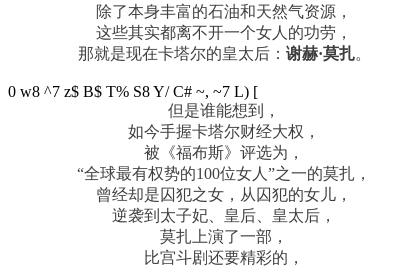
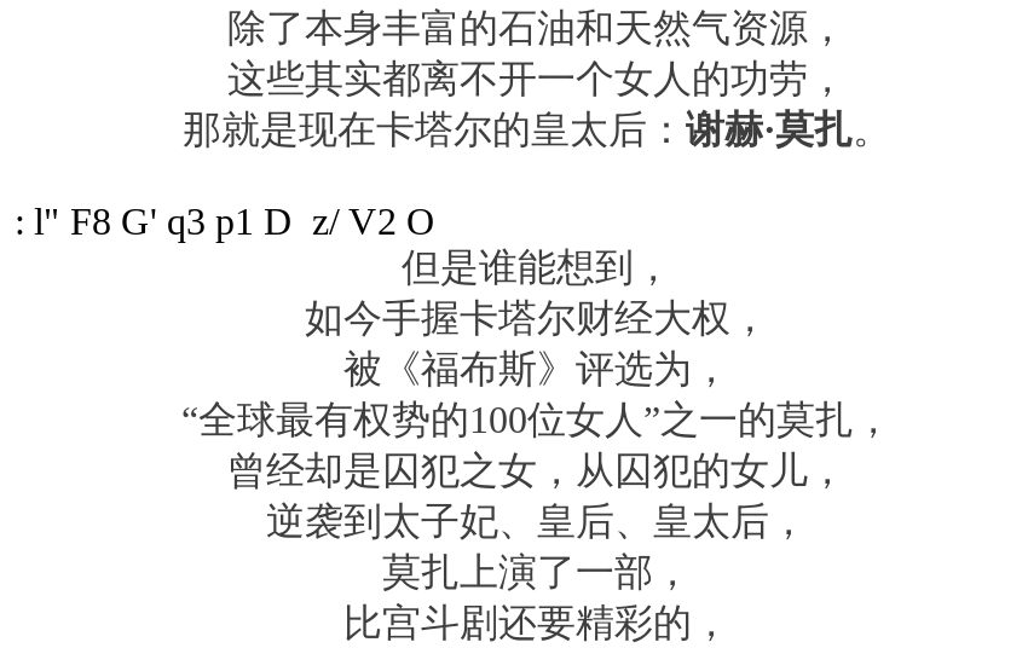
- 0 w8 ^7 z$ B$ T% S8 Y/ C# ~, ~7 L) [
+ : l" F8 G' q3 p1 D z/ V2 O
